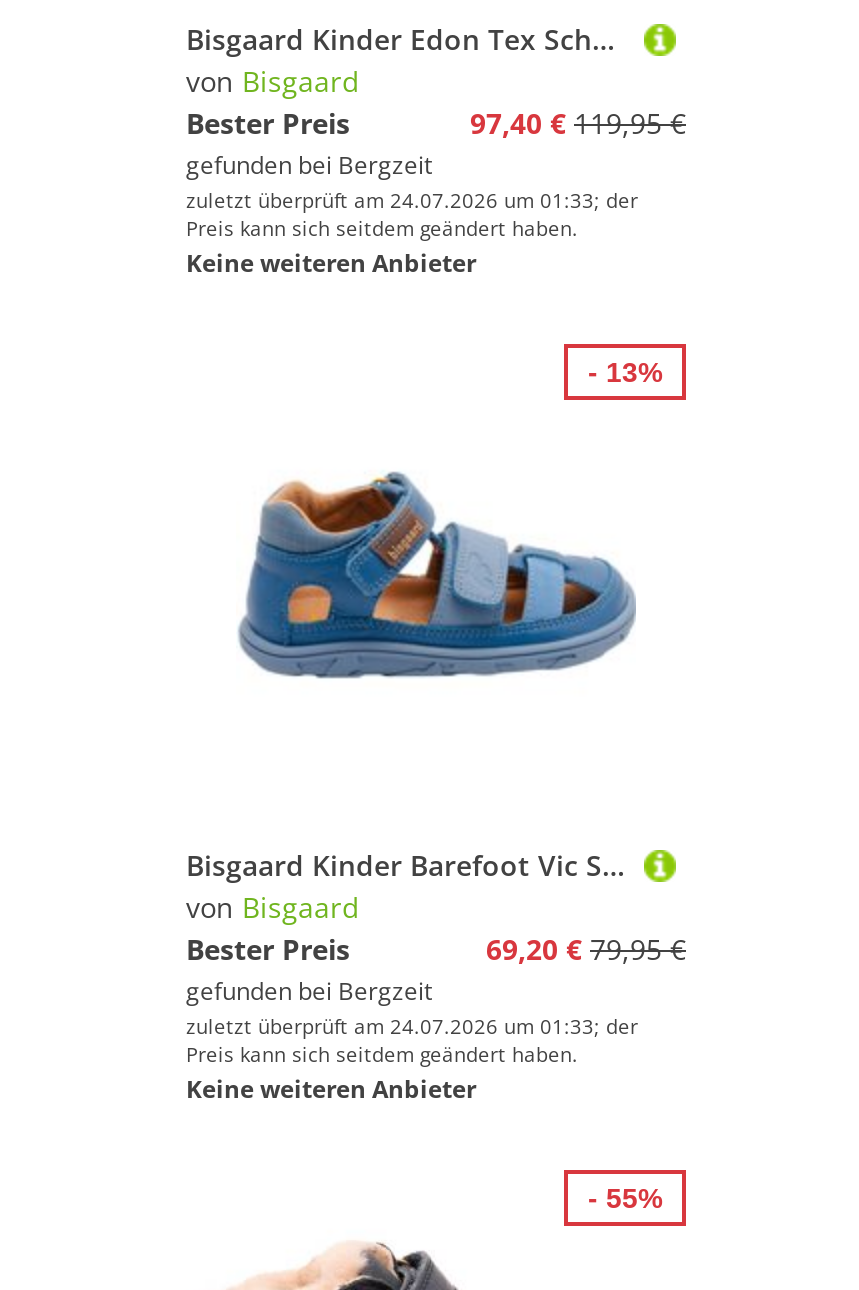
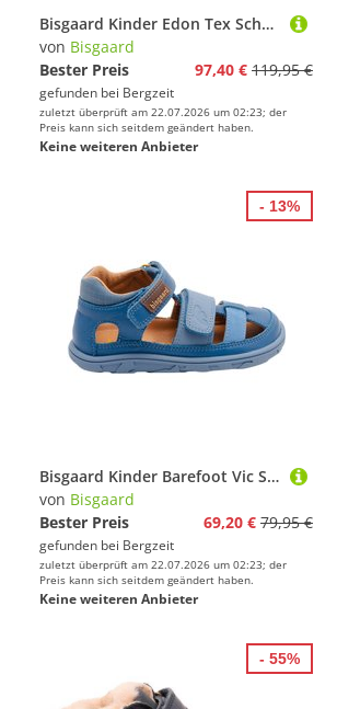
- zuletzt überprüft am 24.07.2026 um 01:33; der
+ zuletzt überprüft am 22.07.2026 um 02:23; der

- zuletzt überprüft am 24.07.2026 um 01:33; der
+ zuletzt überprüft am 22.07.2026 um 02:23; der
